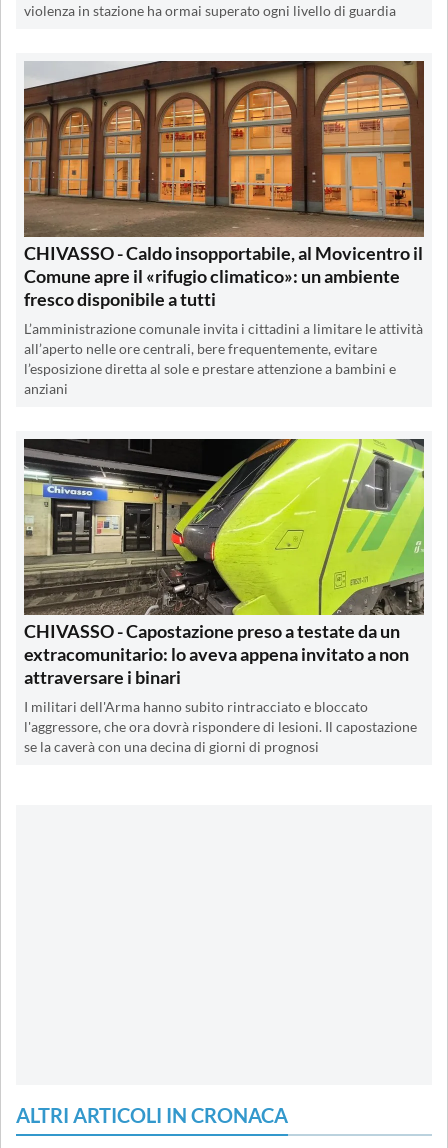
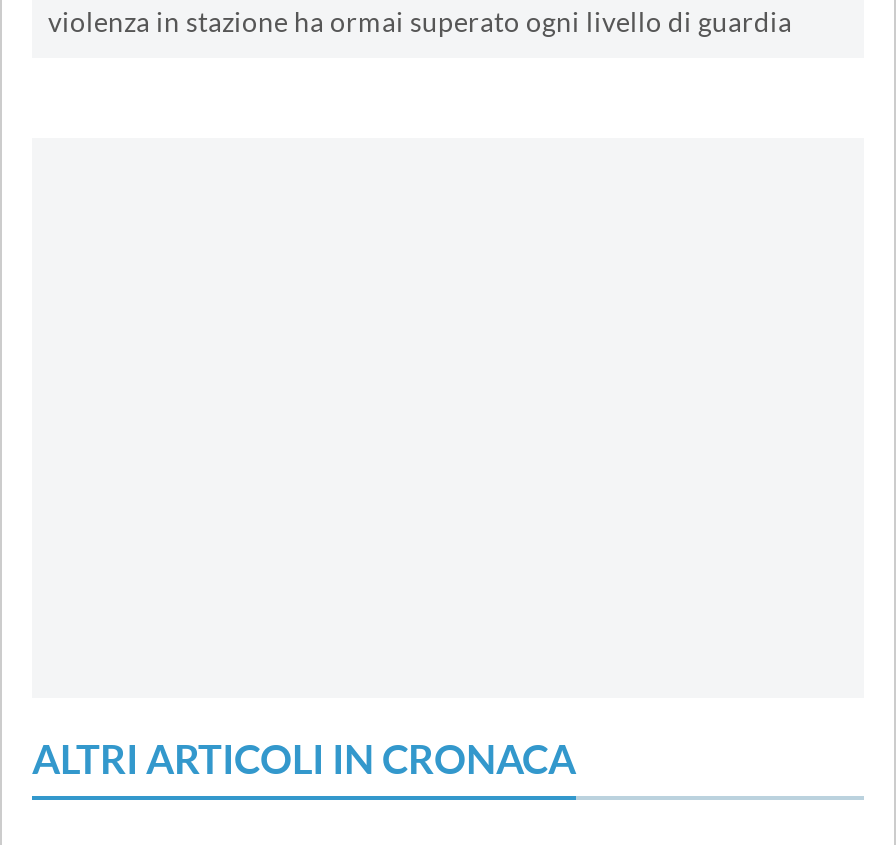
- [image]
- CHIVASSO - Caldo insopportabile, al Movicentro il
- Comune apre il «rifugio climatico»: un ambiente
- fresco disponibile a tutti
- L’amministrazione comunale invita i cittadini a limitare le attività
- all’aperto nelle ore centrali, bere frequentemente, evitare
- l’esposizione diretta al sole e prestare attenzione a bambini e
- anziani

- [image]
- CHIVASSO - Capostazione preso a testate da un
- extracomunitario: lo aveva appena invitato a non
- attraversare i binari
- I militari dell'Arma hanno subito rintracciato e bloccato
- l'aggressore, che ora dovrà rispondere di lesioni. Il capostazione
- se la caverà con una decina di giorni di prognosi
